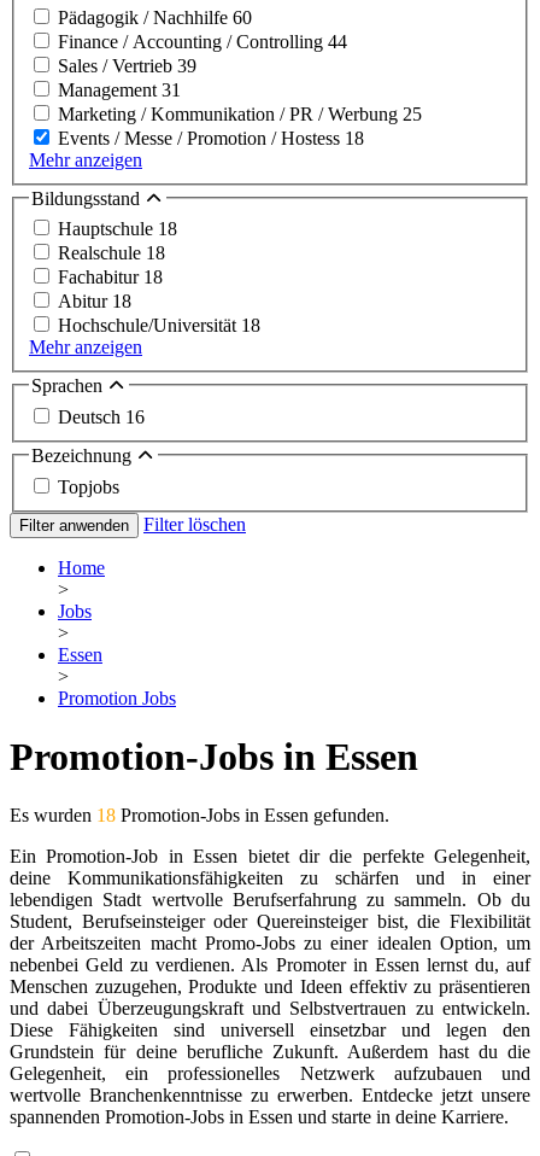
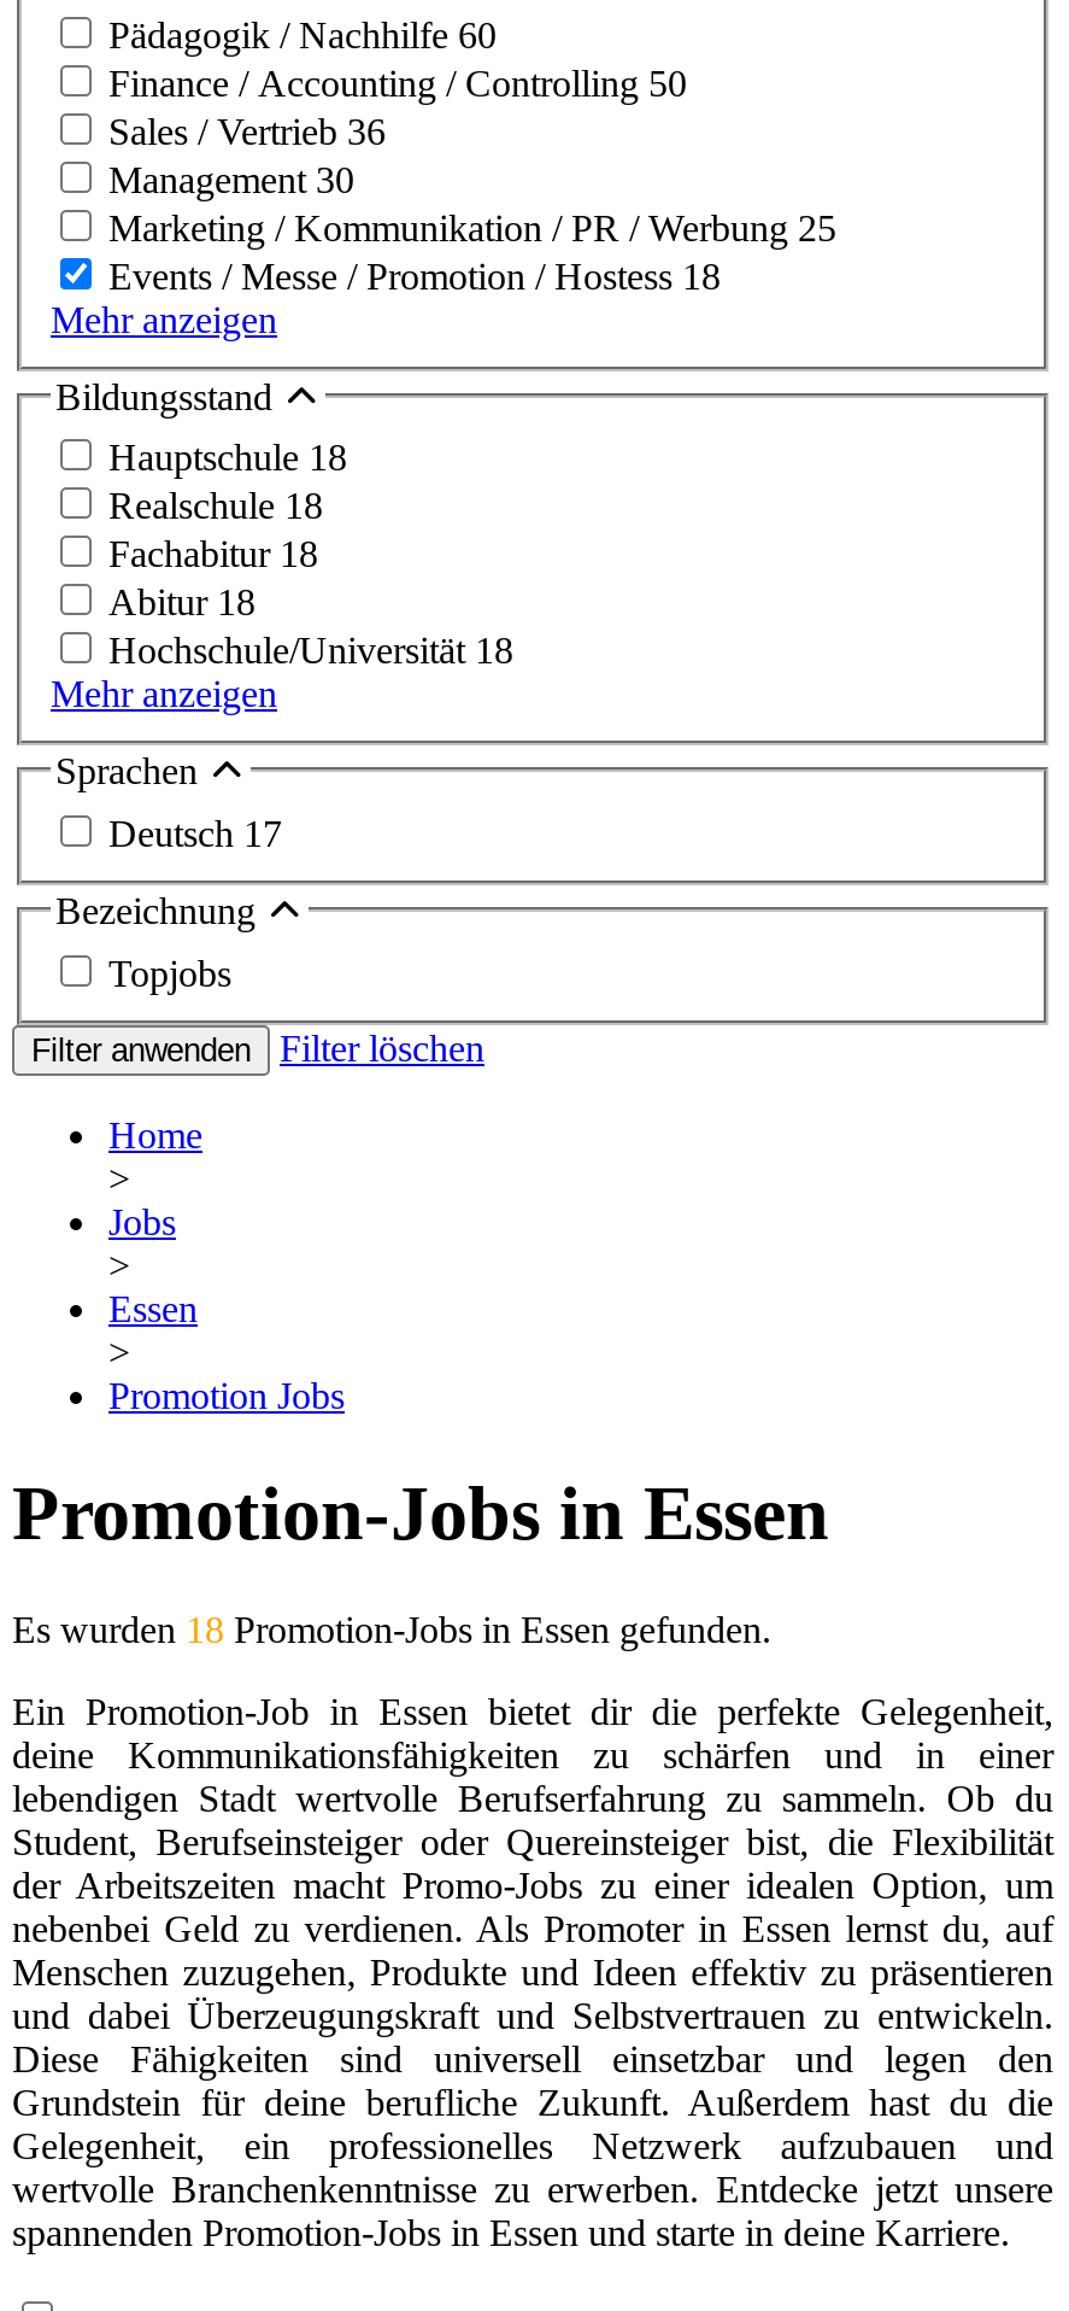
- Finance / Accounting / Controlling 44
+ Finance / Accounting / Controlling 50

- Sales / Vertrieb 39
+ Sales / Vertrieb 36

- Management 31
+ Management 30

- Deutsch 16
+ Deutsch 17
